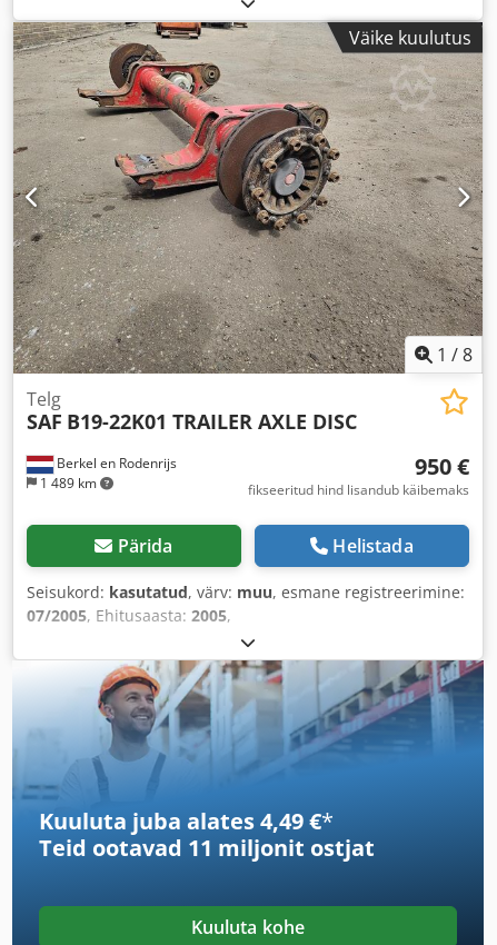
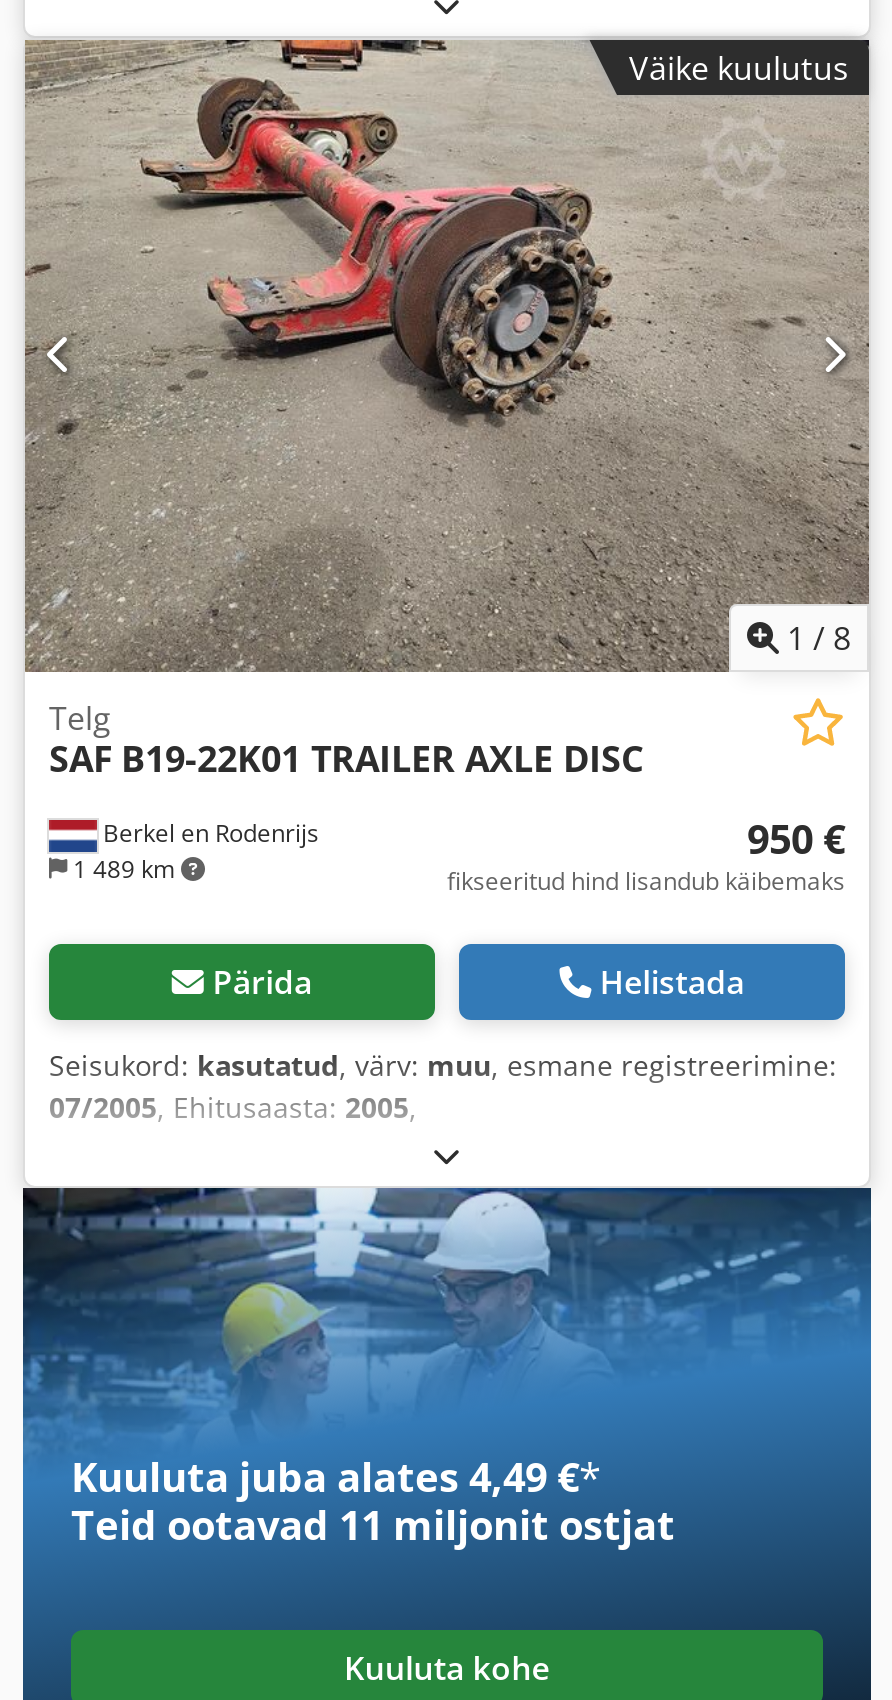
- [image]
+ [image]
